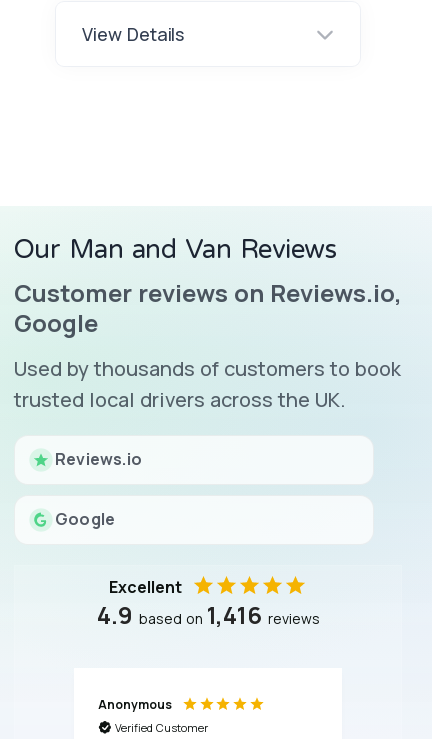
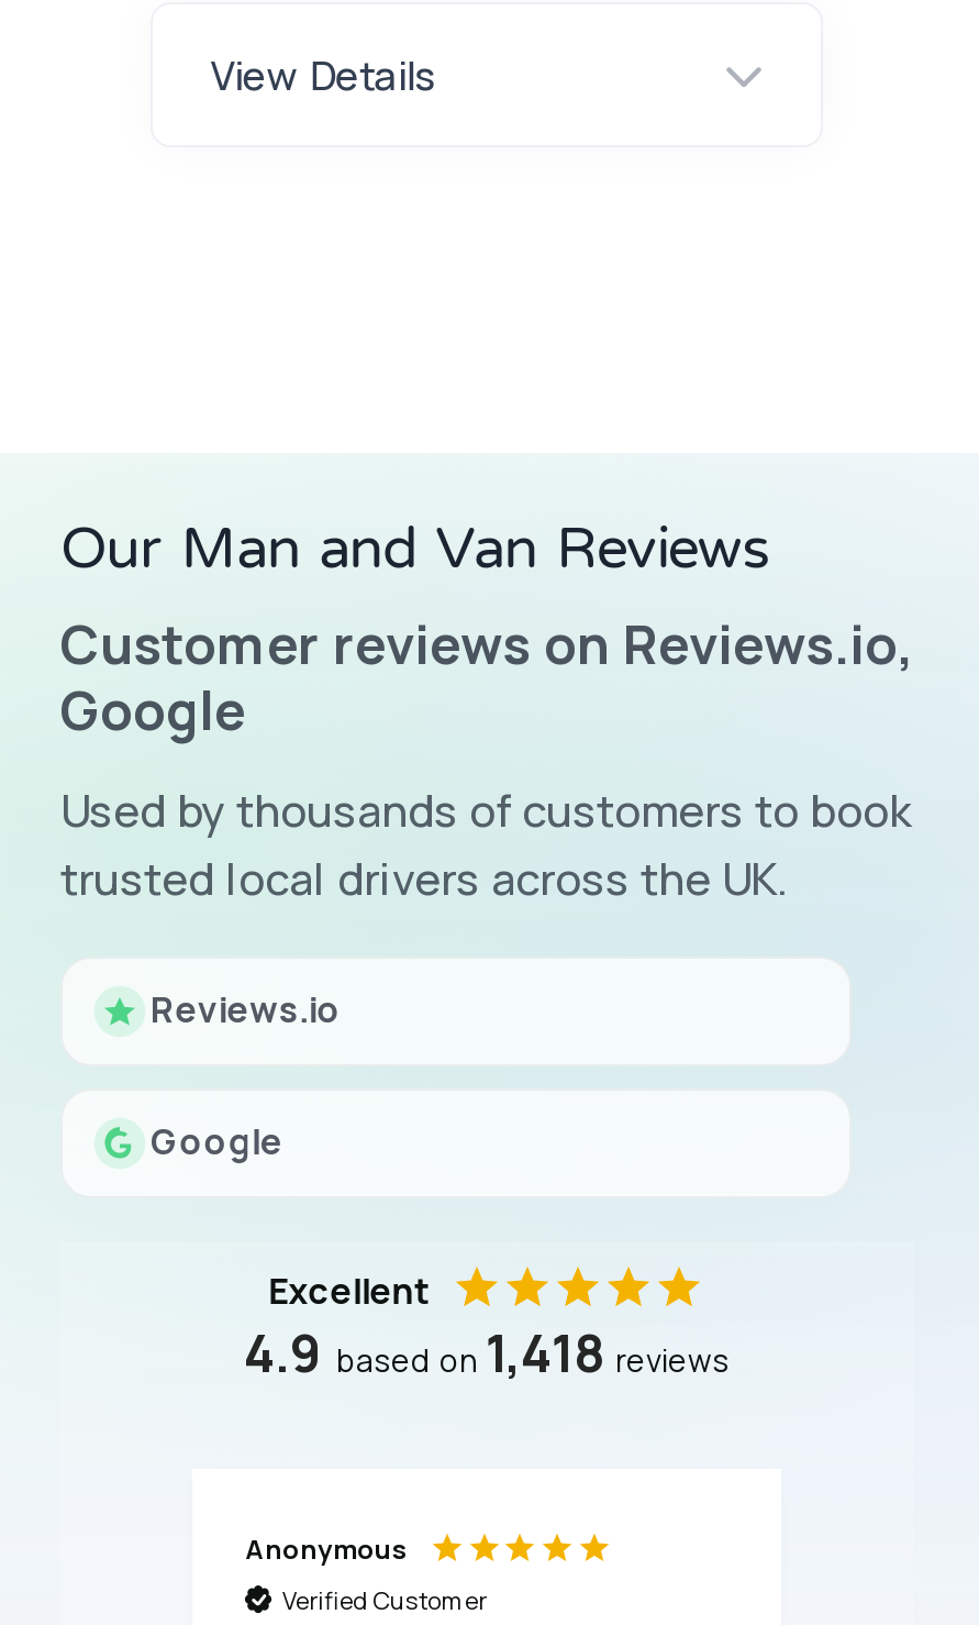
- 4.9 based on 1,416 reviews
+ 4.9 based on 1,418 reviews
